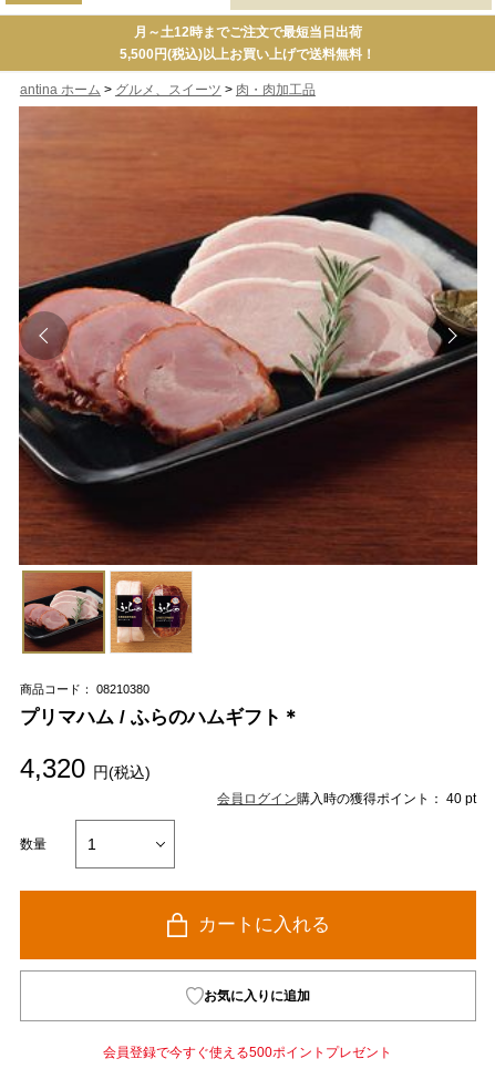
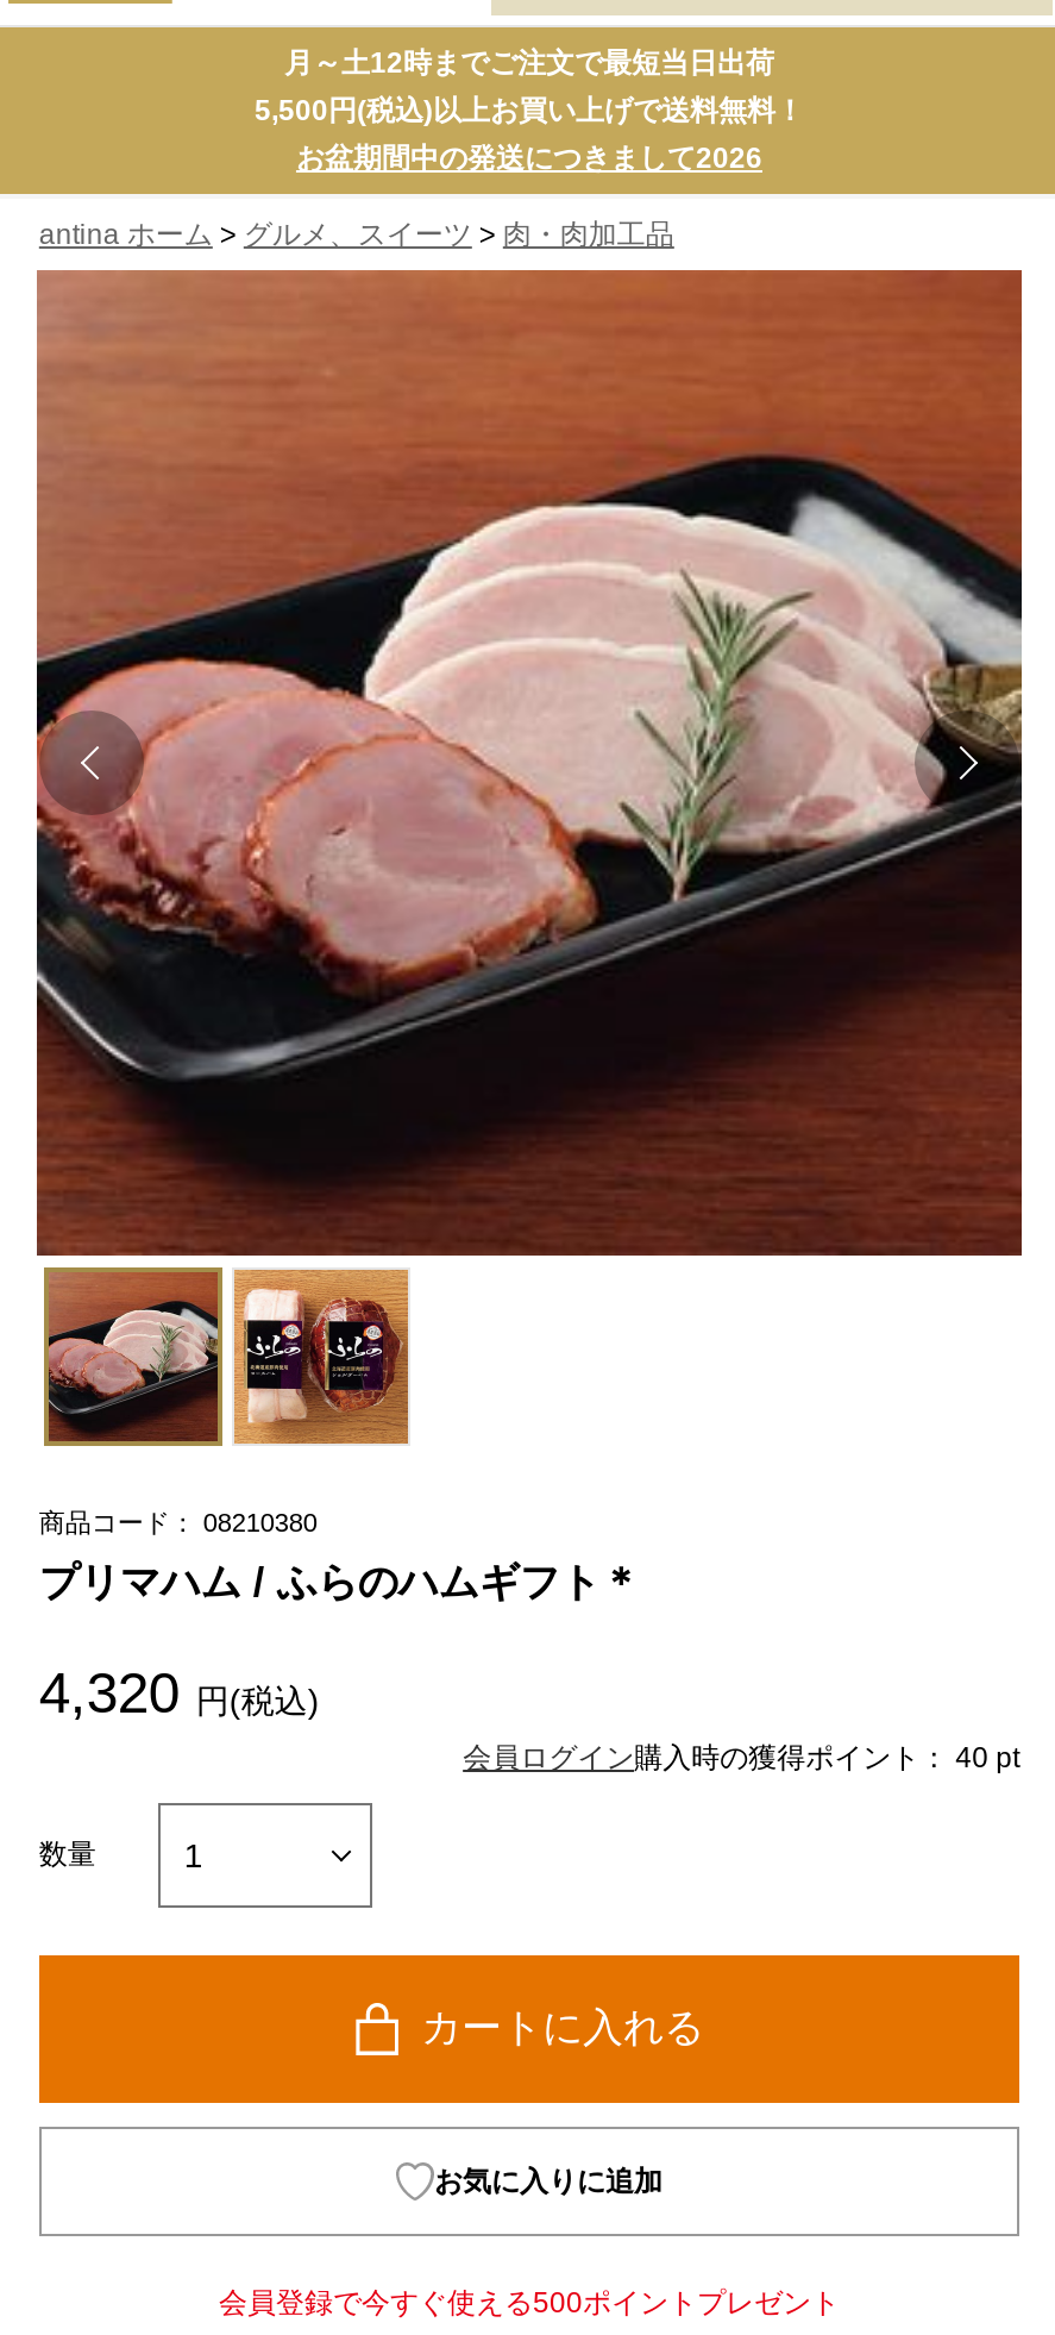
+ お盆期間中の発送につきまして2026
